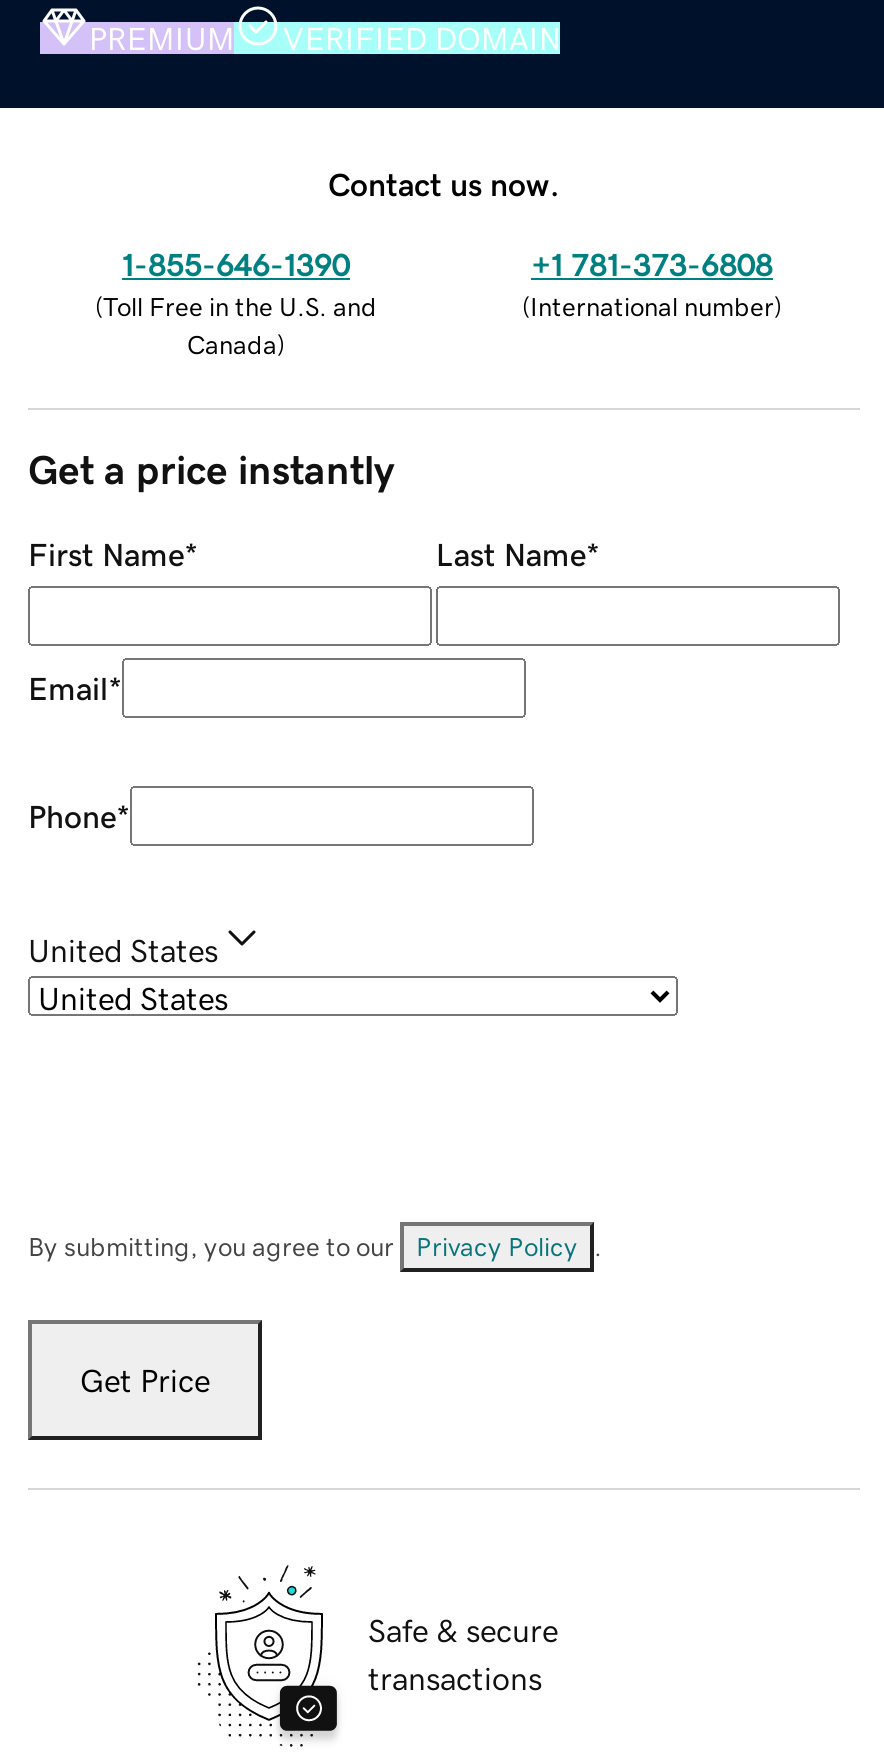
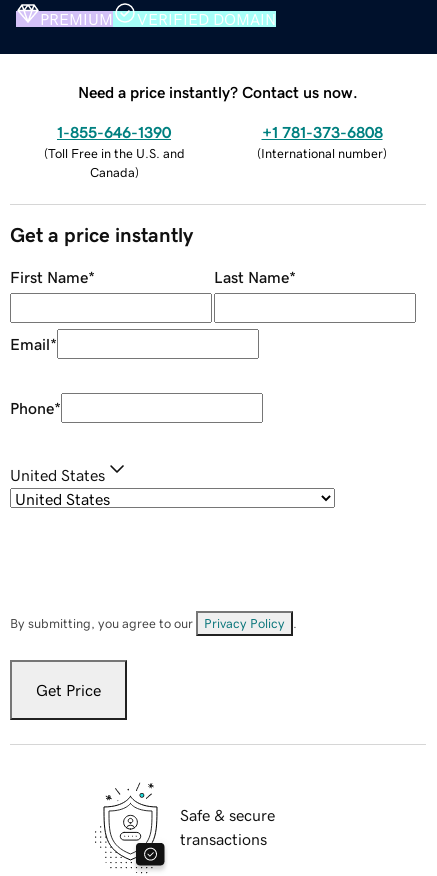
- Contact us now.
+ Need a price instantly? Contact us now.
